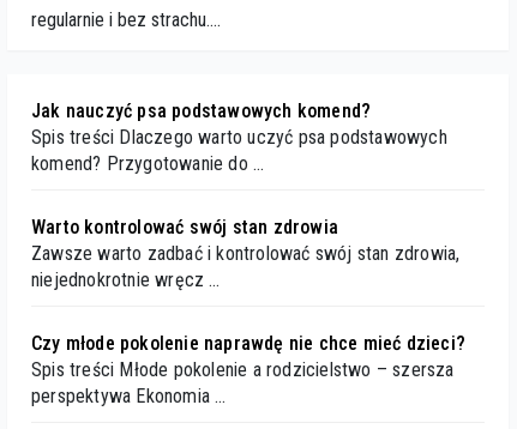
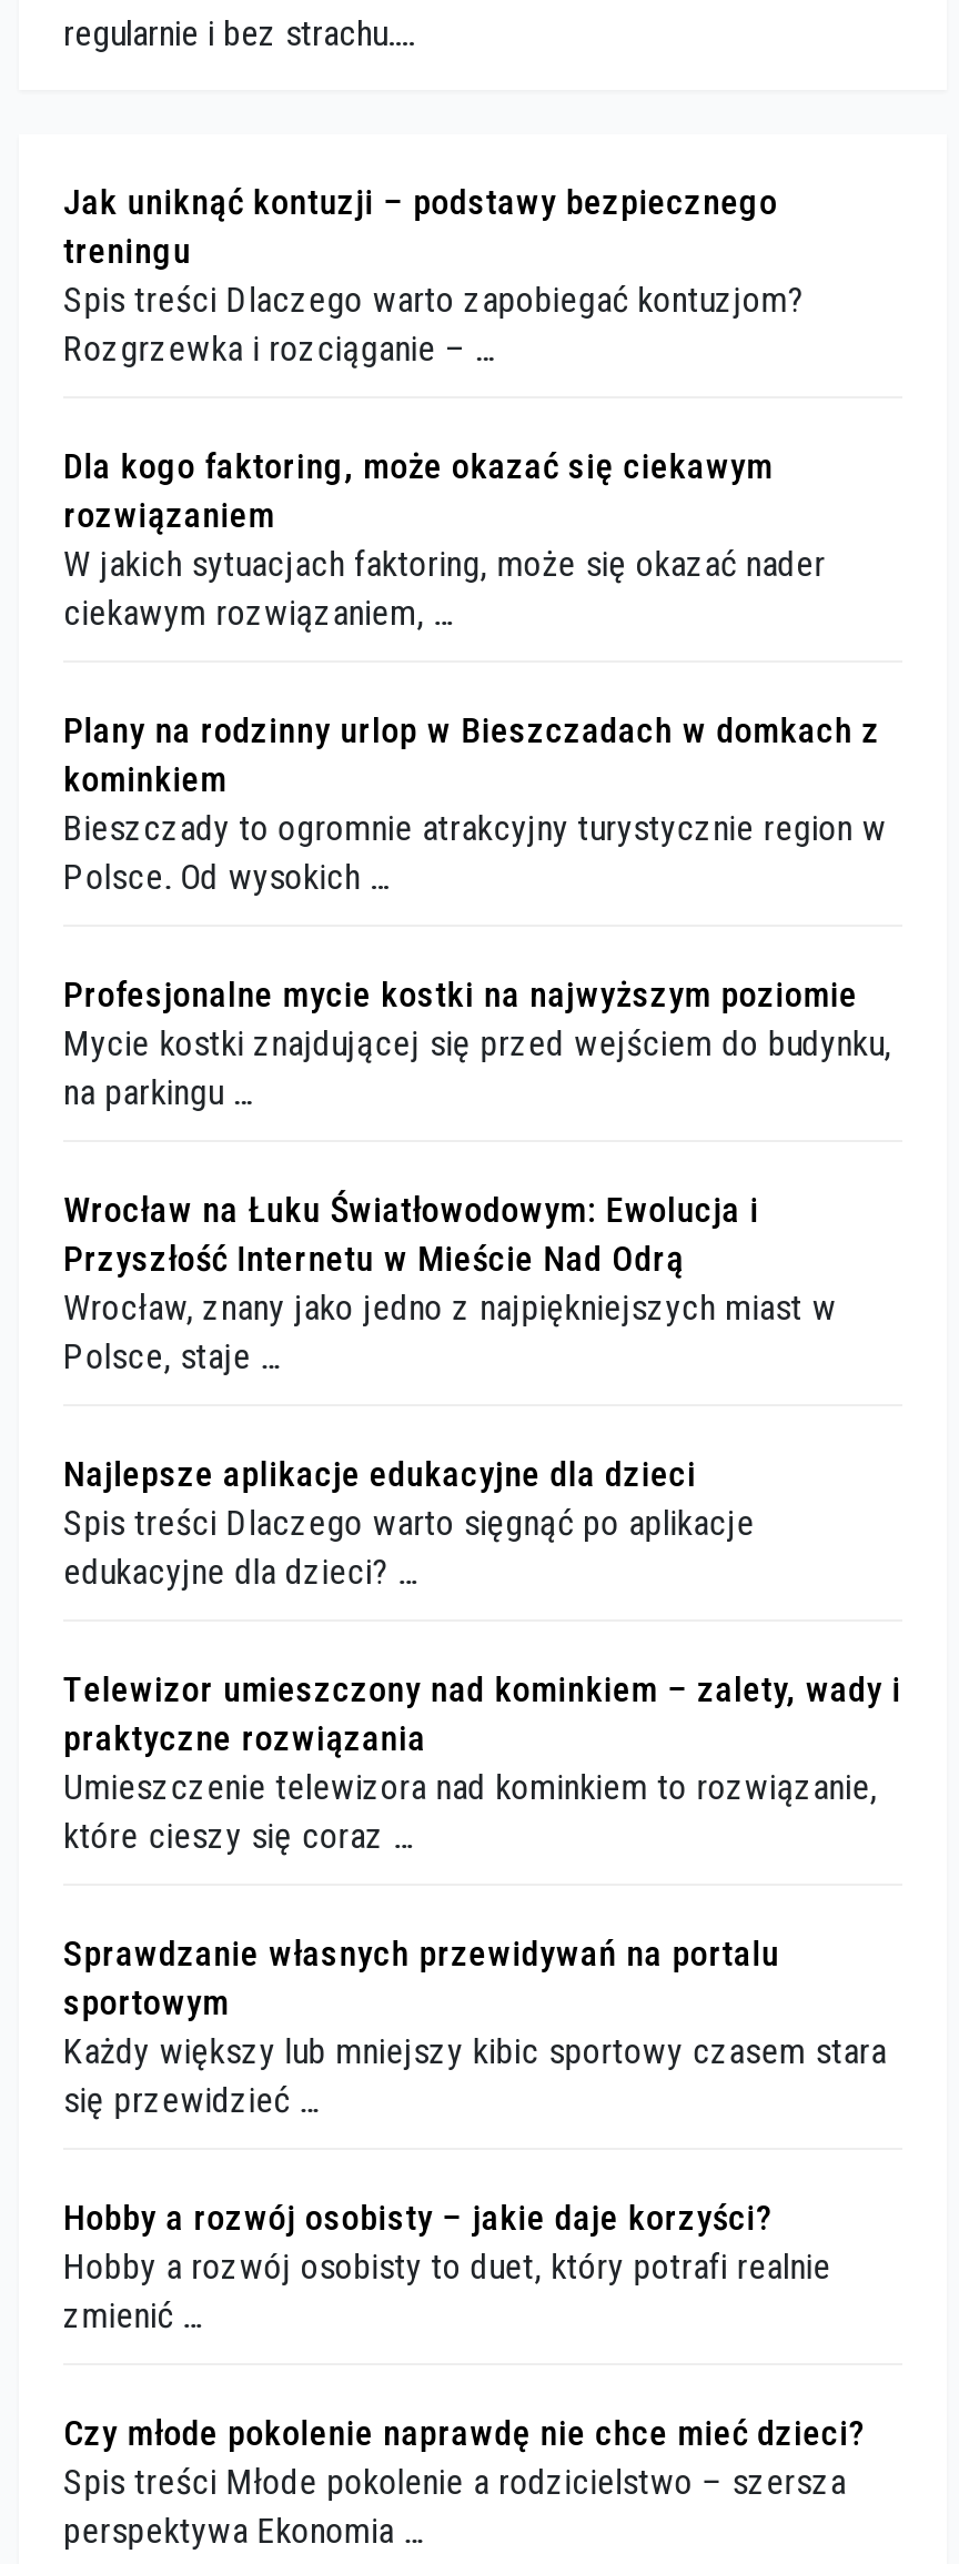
- Jak nauczyć psa podstawowych komend?
- Spis treści Dlaczego warto uczyć psa podstawowych
- komend? Przygotowanie do …
- Warto kontrolować swój stan zdrowia
- Zawsze warto zadbać i kontrolować swój stan zdrowia,
- niejednokrotnie wręcz …
+ Jak uniknąć kontuzji – podstawy bezpiecznego
+ treningu
+ Spis treści Dlaczego warto zapobiegać kontuzjom?
+ Rozgrzewka i rozciąganie – …
+ Dla kogo faktoring, może okazać się ciekawym
+ rozwiązaniem
+ W jakich sytuacjach faktoring, może się okazać nader
+ ciekawym rozwiązaniem, …
+ Plany na rodzinny urlop w Bieszczadach w domkach z
+ kominkiem
+ Bieszczady to ogromnie atrakcyjny turystycznie region w
+ Polsce. Od wysokich …
+ Profesjonalne mycie kostki na najwyższym poziomie
+ Mycie kostki znajdującej się przed wejściem do budynku,
+ na parkingu …
+ Wrocław na Łuku Światłowodowym: Ewolucja i
+ Przyszłość Internetu w Mieście Nad Odrą
+ Wrocław, znany jako jedno z najpiękniejszych miast w
+ Polsce, staje …
+ Najlepsze aplikacje edukacyjne dla dzieci
+ Spis treści Dlaczego warto sięgnąć po aplikacje
+ edukacyjne dla dzieci? …
+ Telewizor umieszczony nad kominkiem – zalety, wady i
+ praktyczne rozwiązania
+ Umieszczenie telewizora nad kominkiem to rozwiązanie,
+ które cieszy się coraz …
+ Sprawdzanie własnych przewidywań na portalu
+ sportowym
+ Każdy większy lub mniejszy kibic sportowy czasem stara
+ się przewidzieć …
+ Hobby a rozwój osobisty – jakie daje korzyści?
+ Hobby a rozwój osobisty to duet, który potrafi realnie
+ zmienić …
